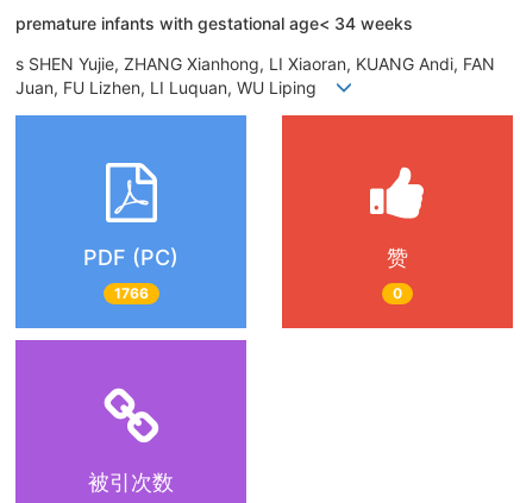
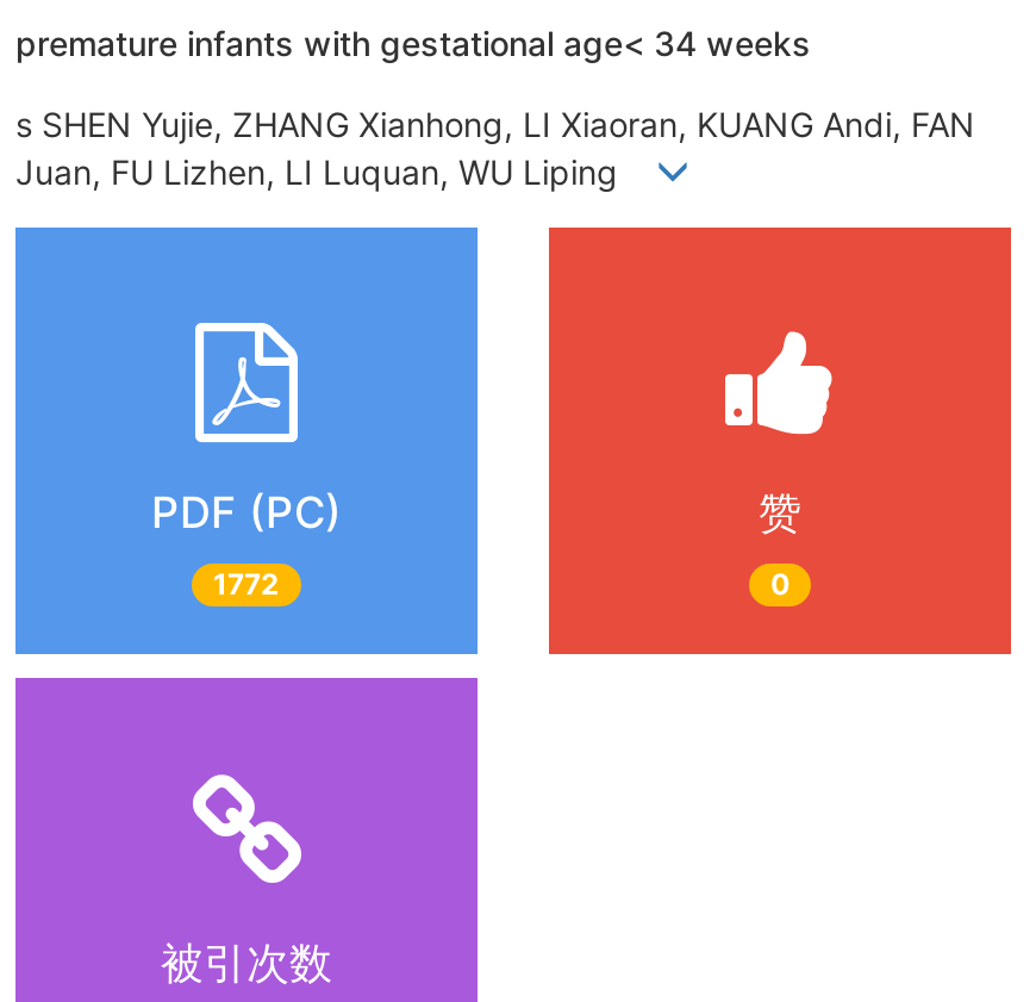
- 1766
+ 1772
